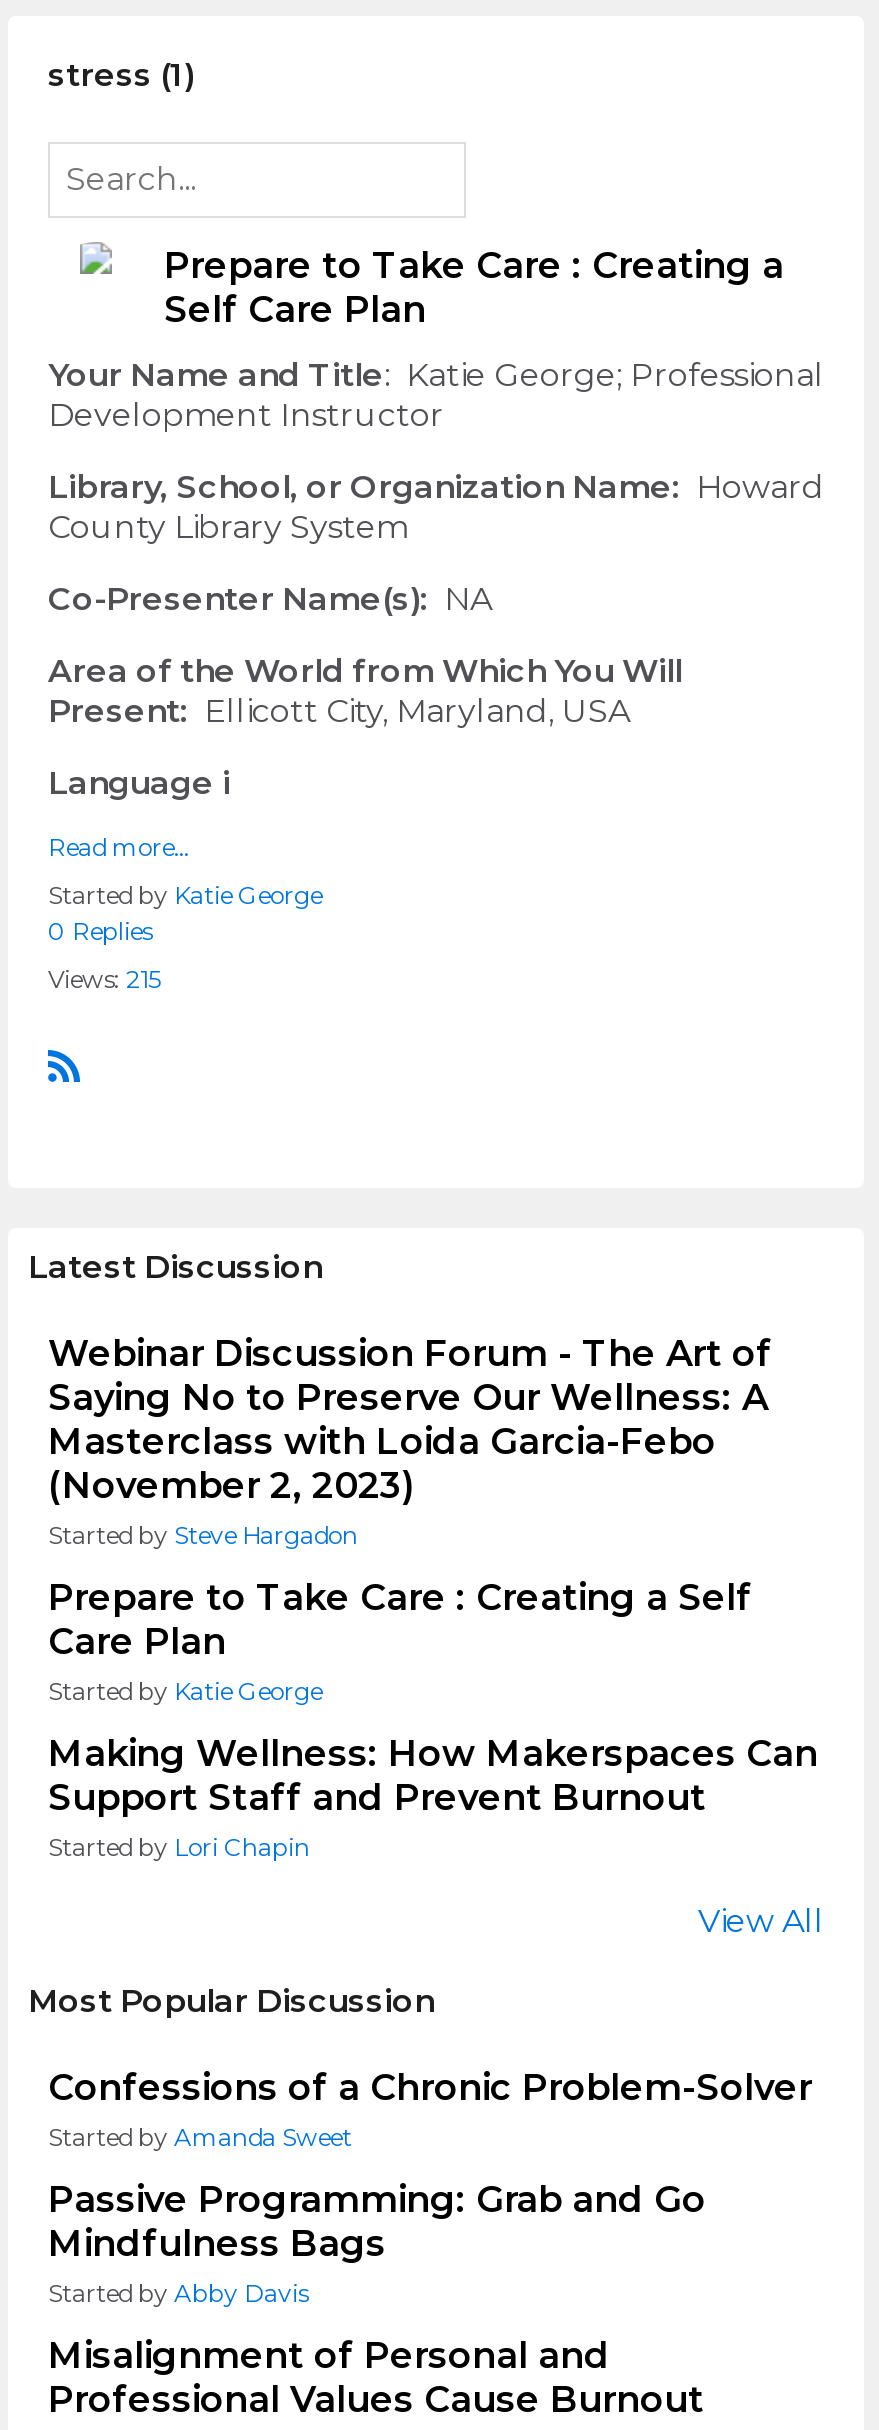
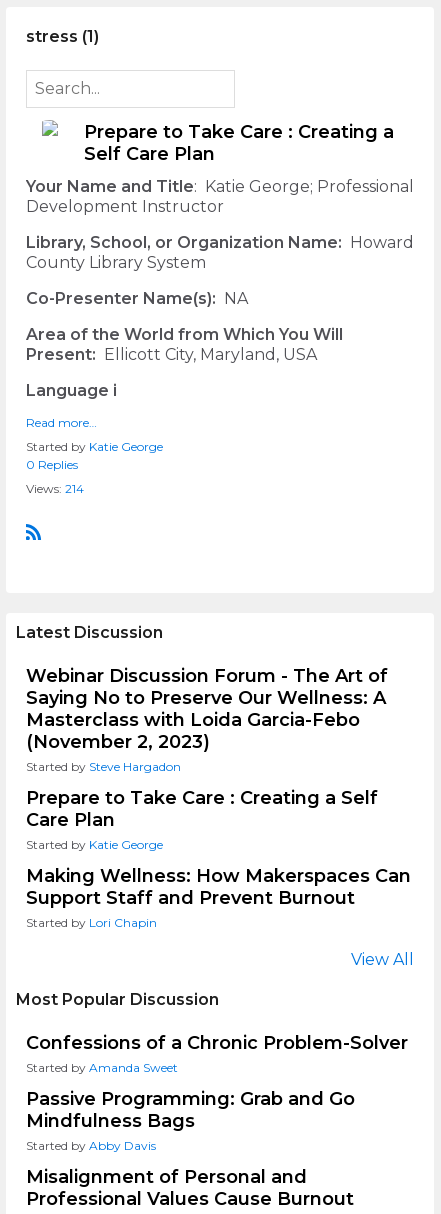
- Views: 215
+ Views: 214
